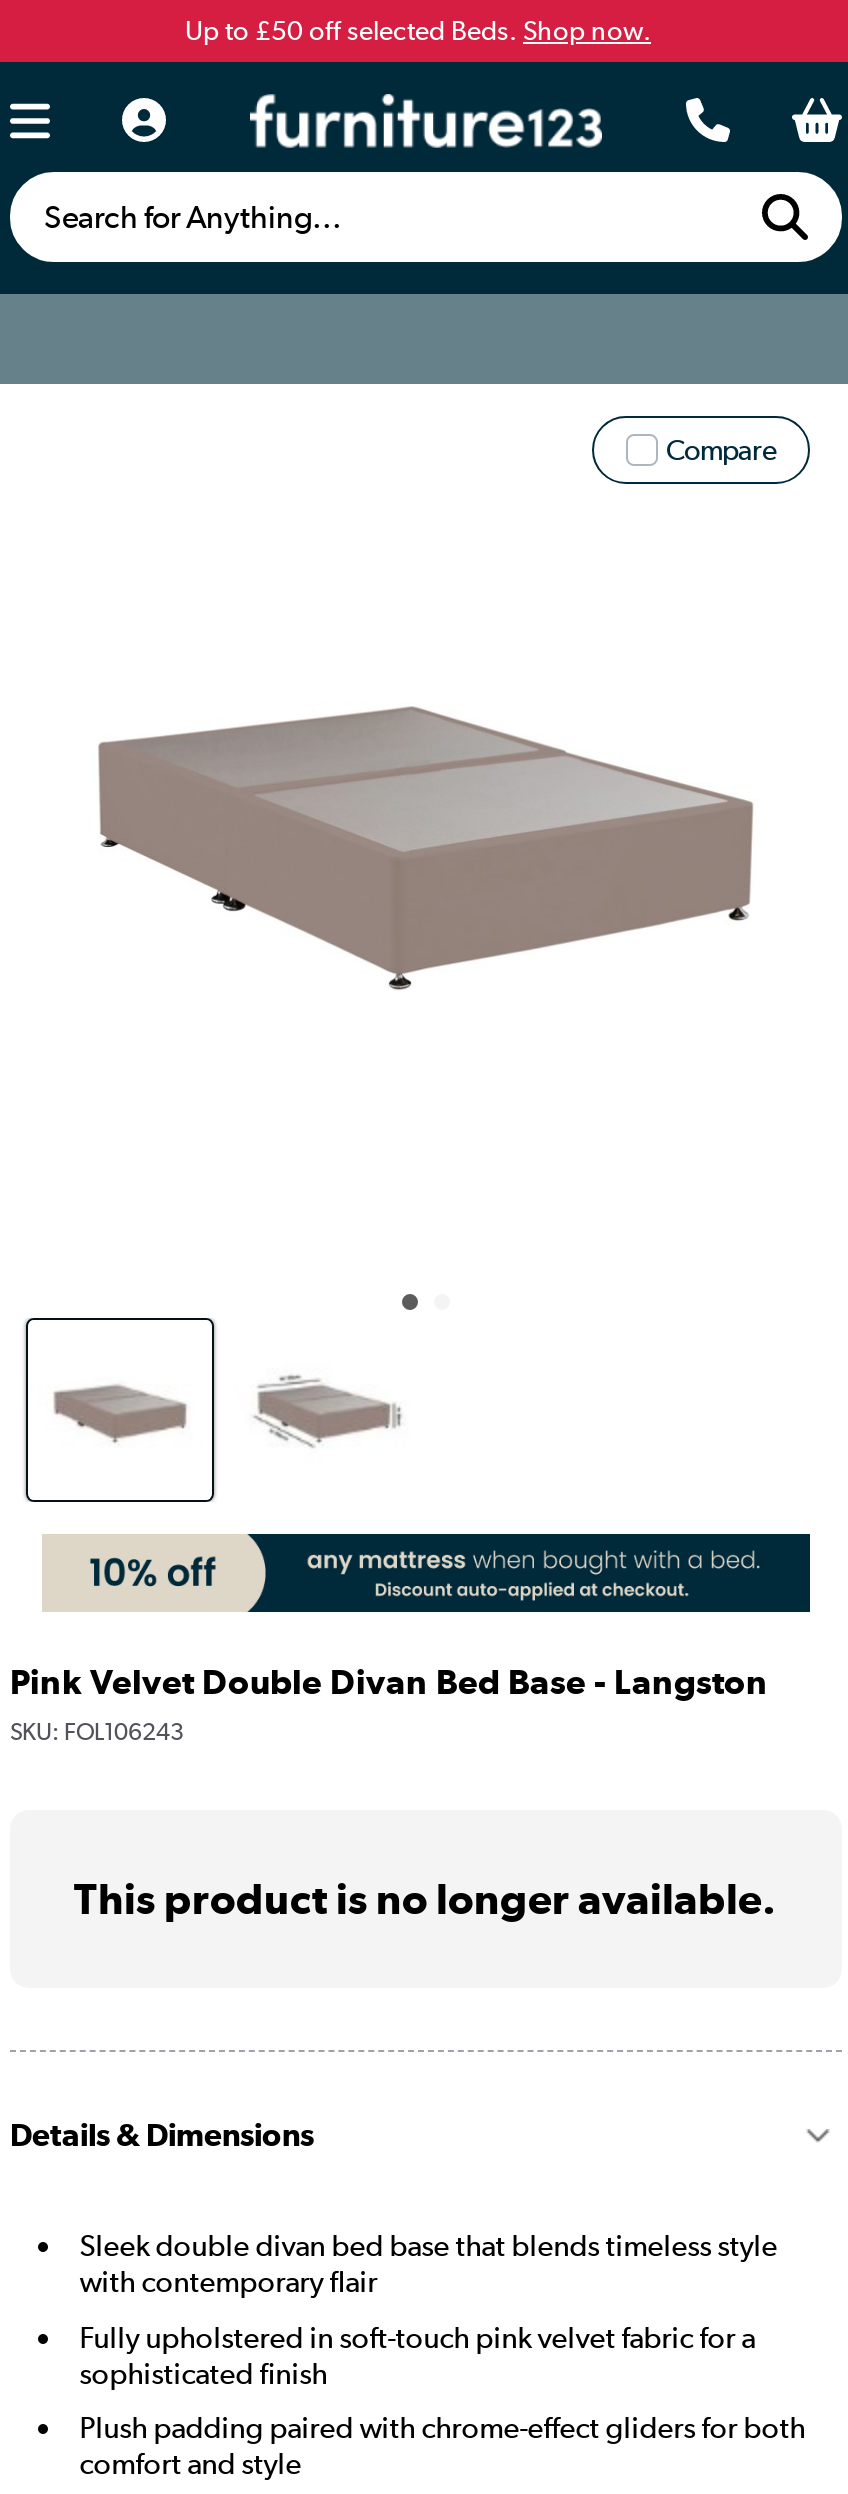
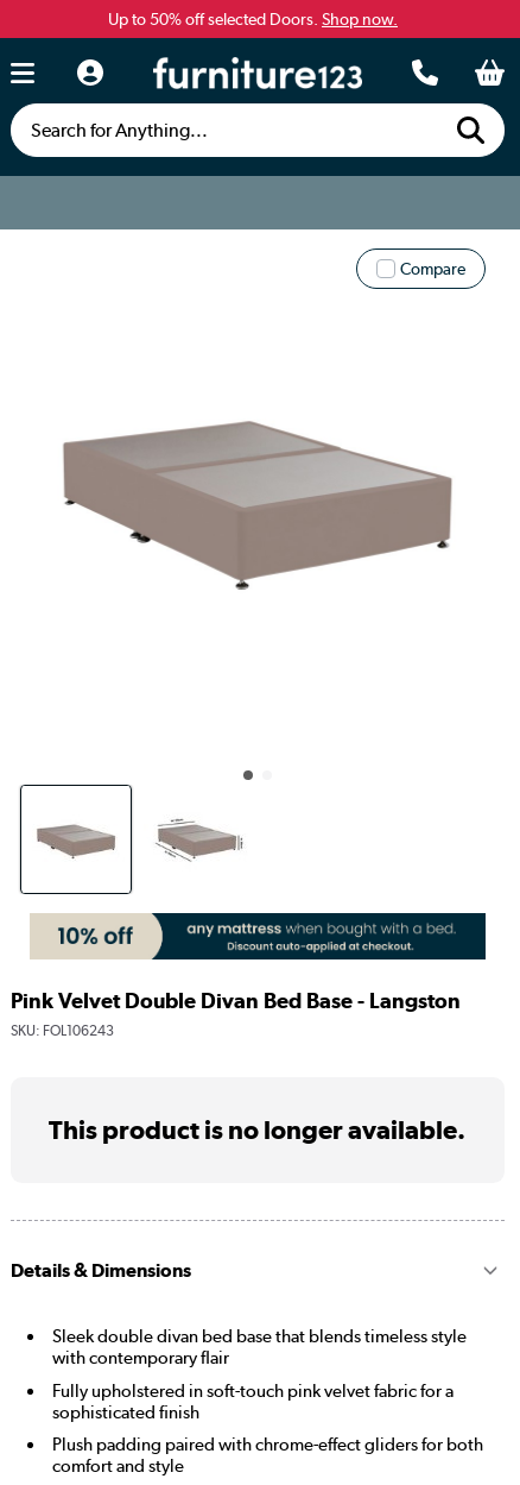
- Up to £50 off selected Beds. Shop now.
+ Up to 50% off selected Doors. Shop now.
